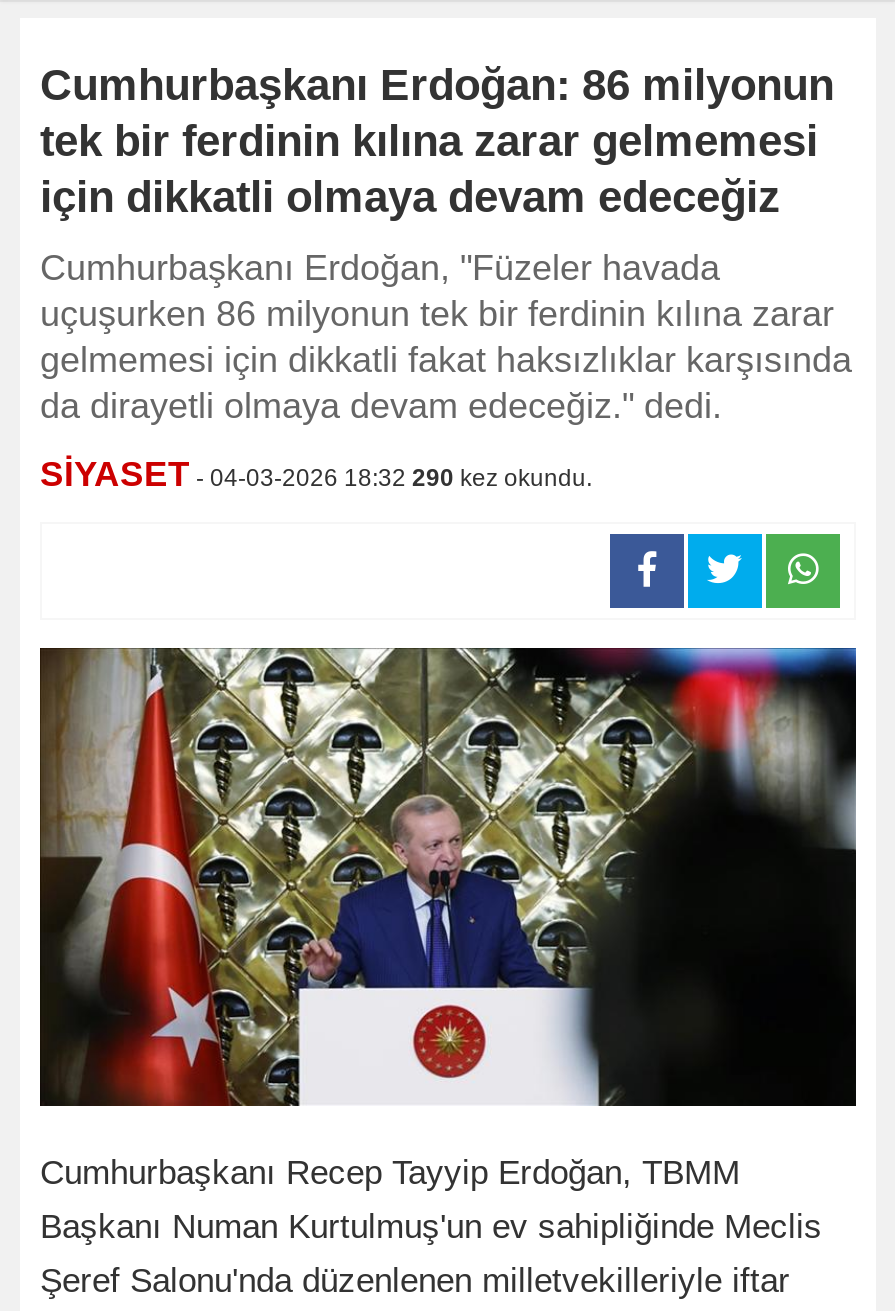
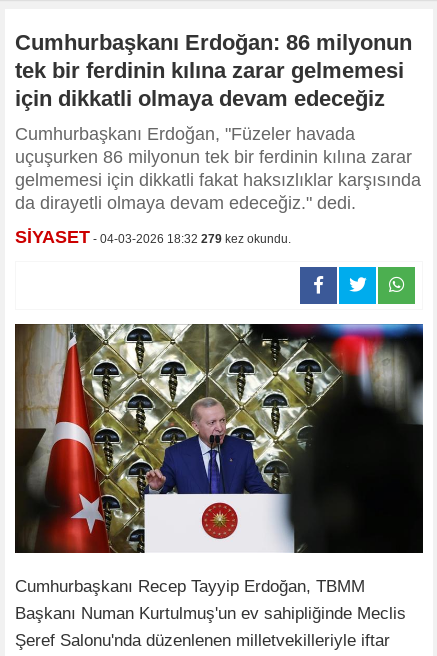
- SİYASET - 04-03-2026 18:32 290 kez okundu.
+ SİYASET - 04-03-2026 18:32 279 kez okundu.
